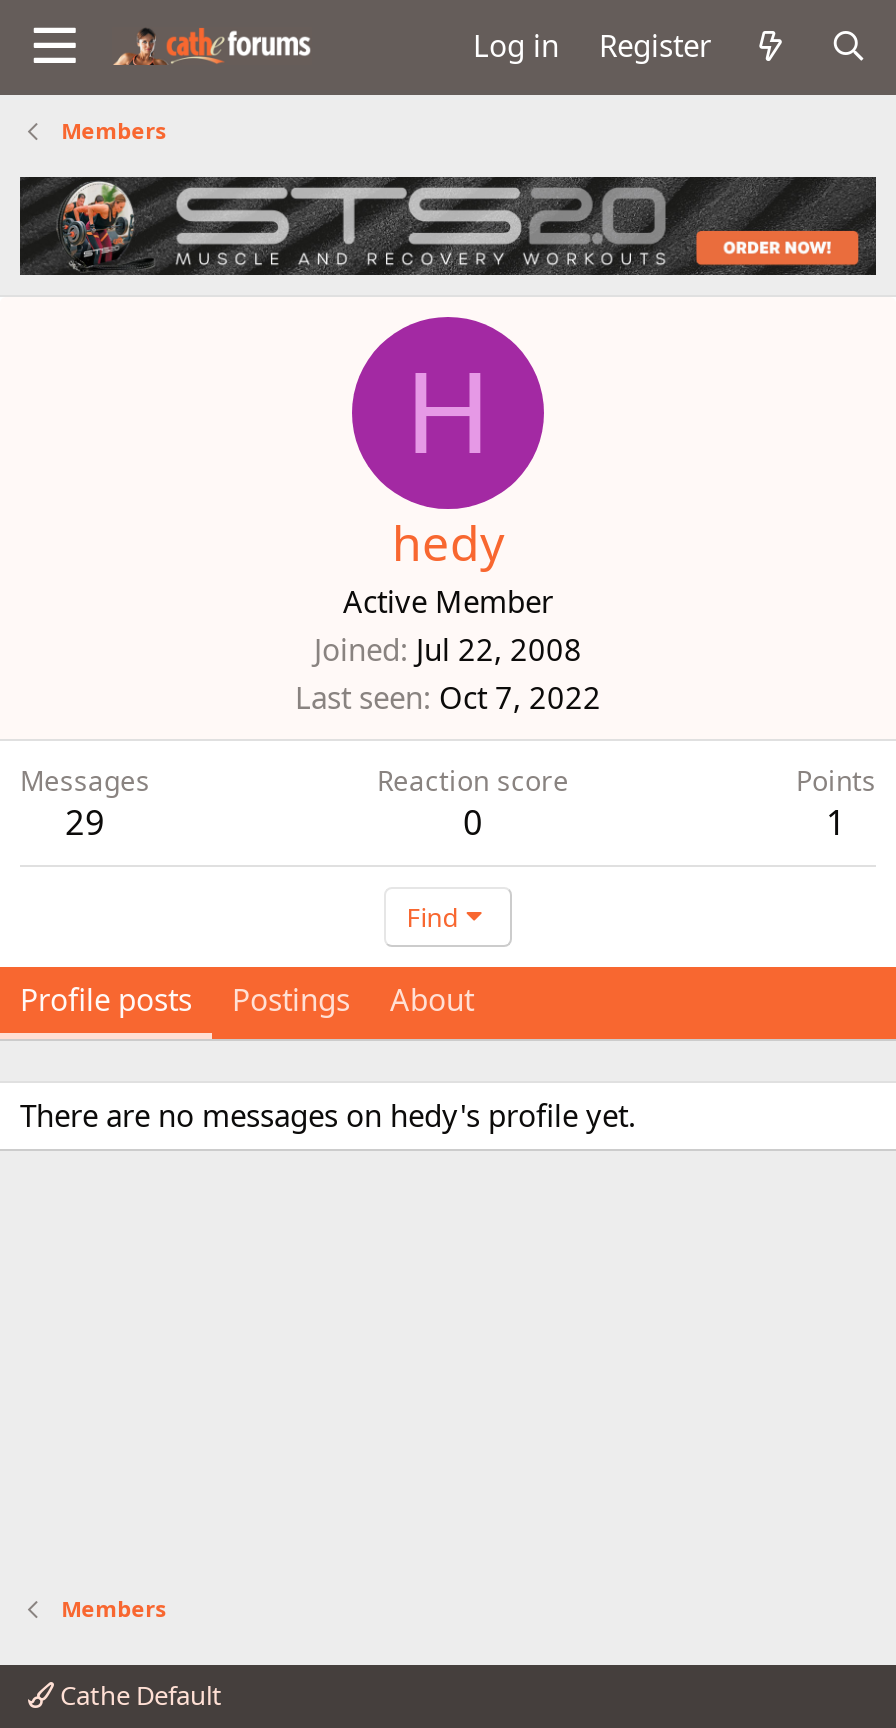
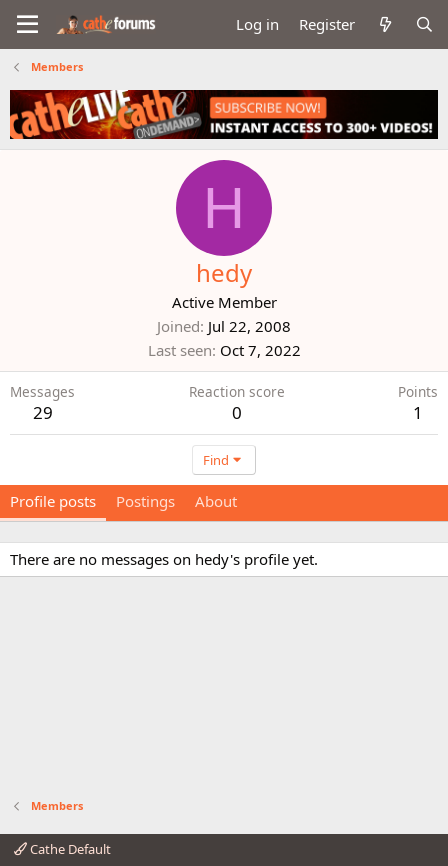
- [image]
+ [image]
